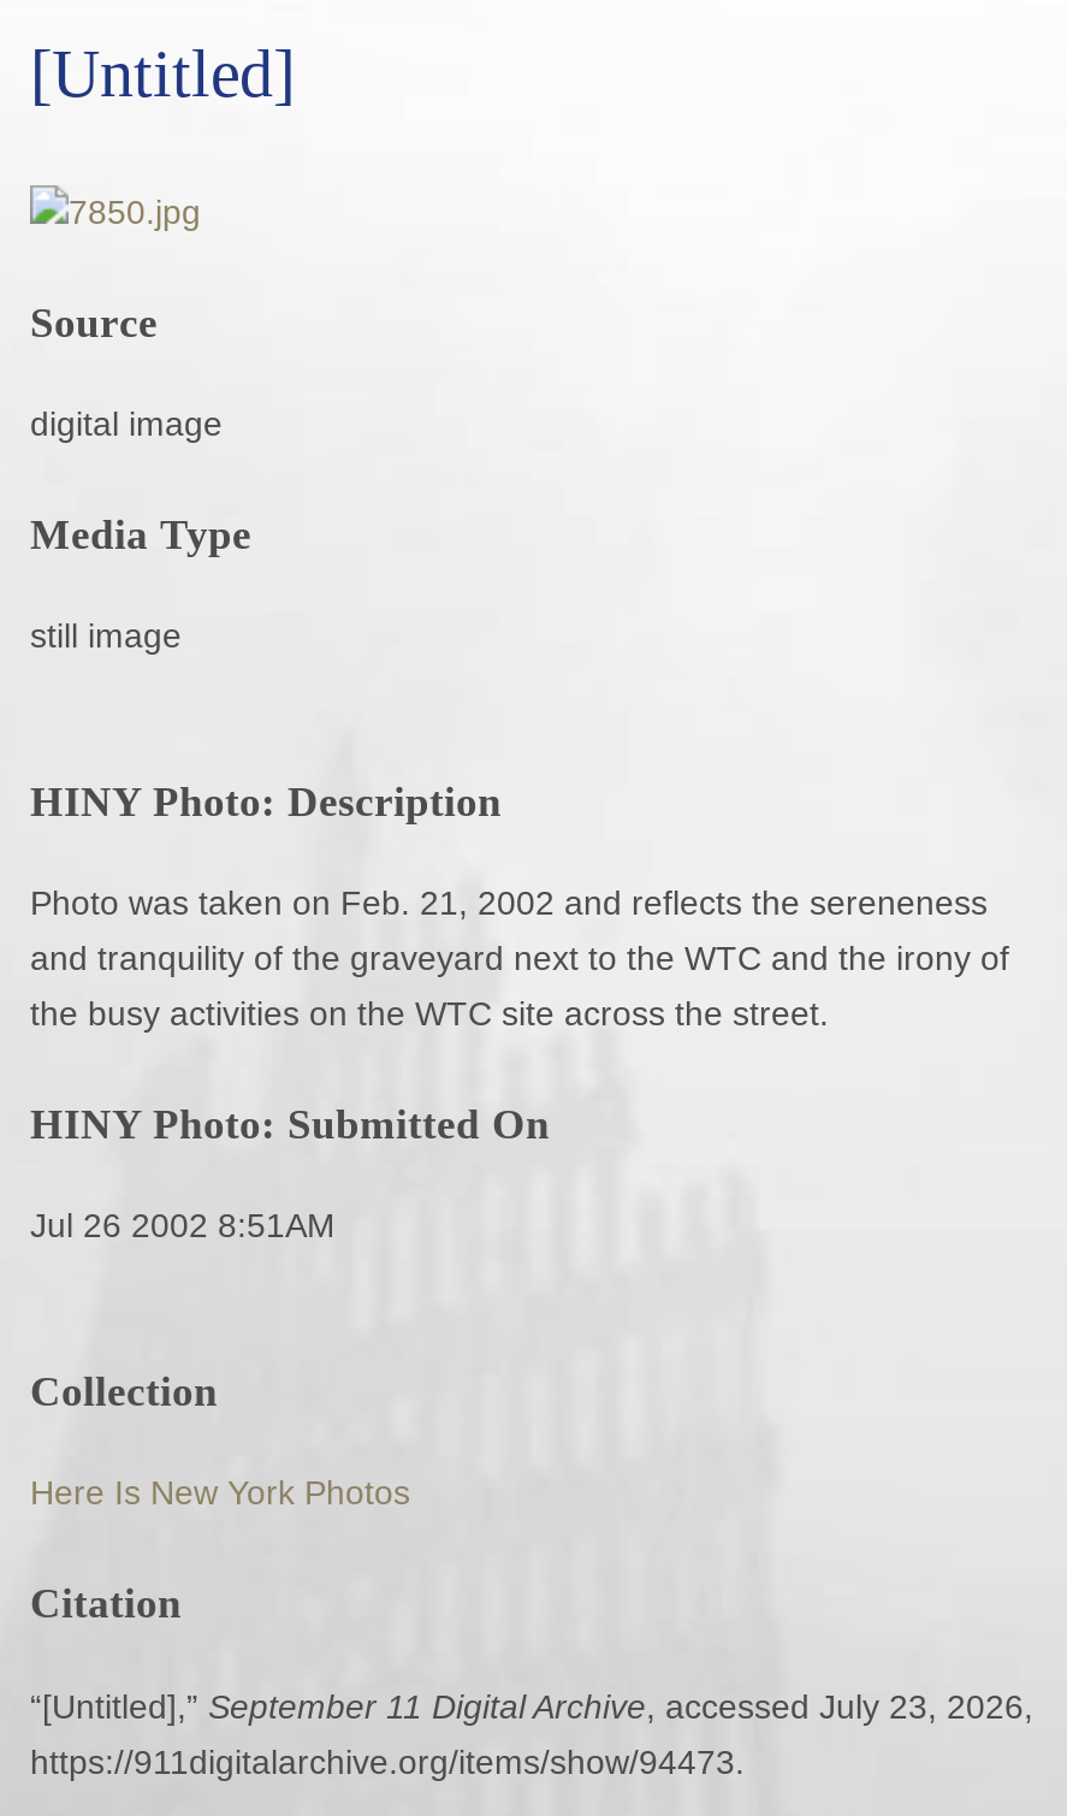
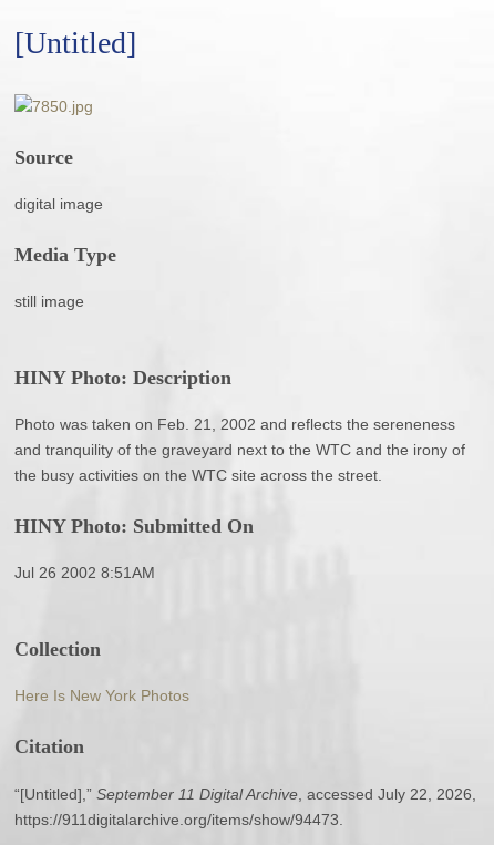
- “[Untitled],” September 11 Digital Archive, accessed July 23, 2026,
+ “[Untitled],” September 11 Digital Archive, accessed July 22, 2026,
